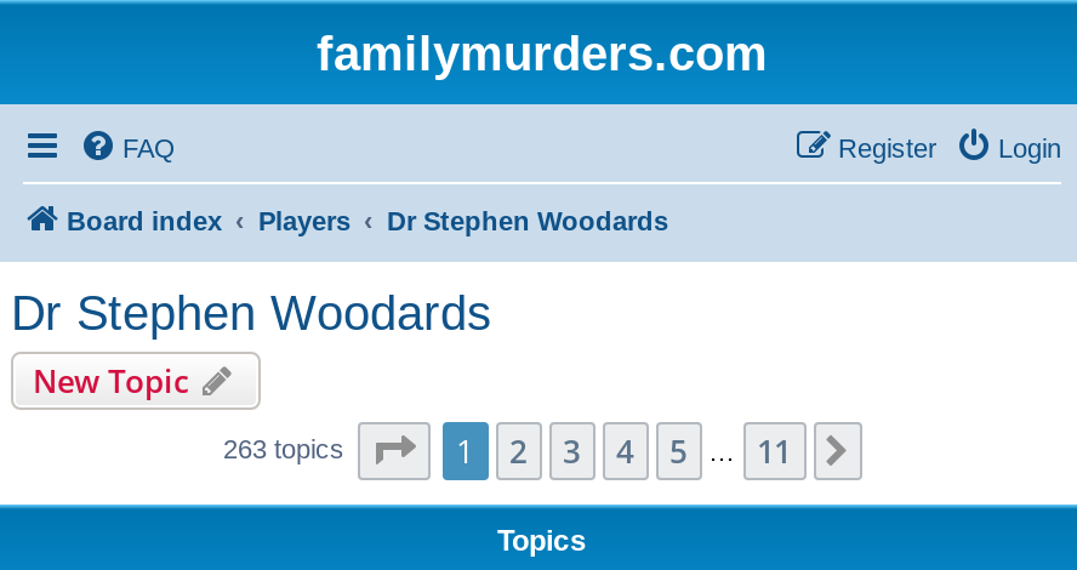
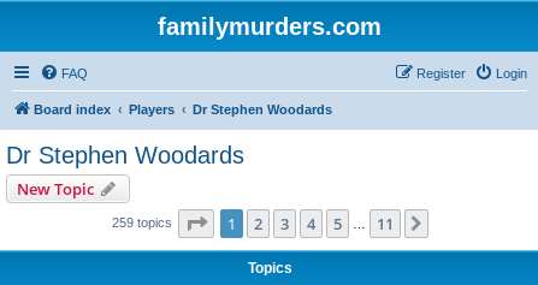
- 263 topics
+ 259 topics
